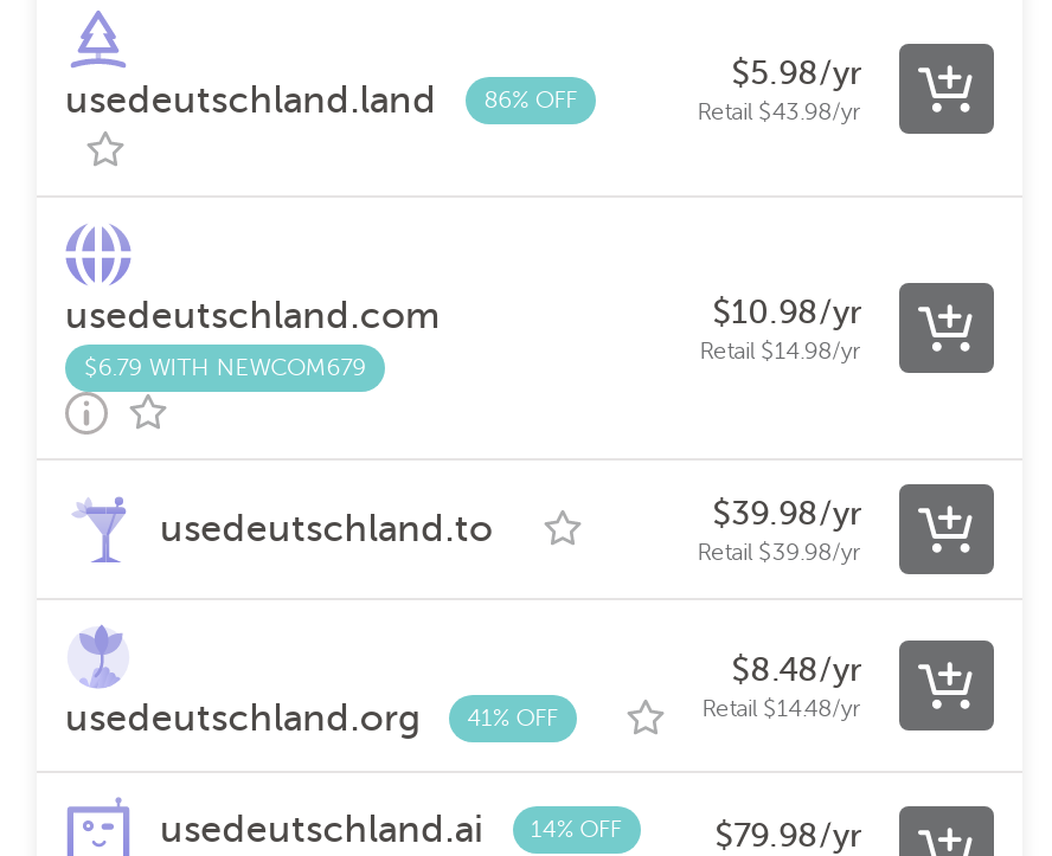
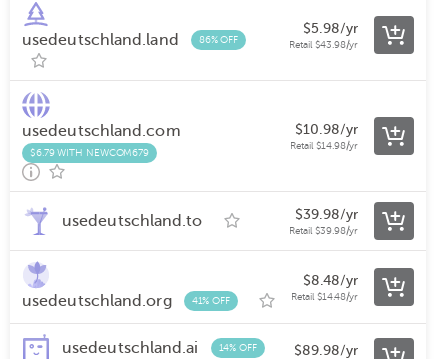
- $79.98/yr
+ $89.98/yr
